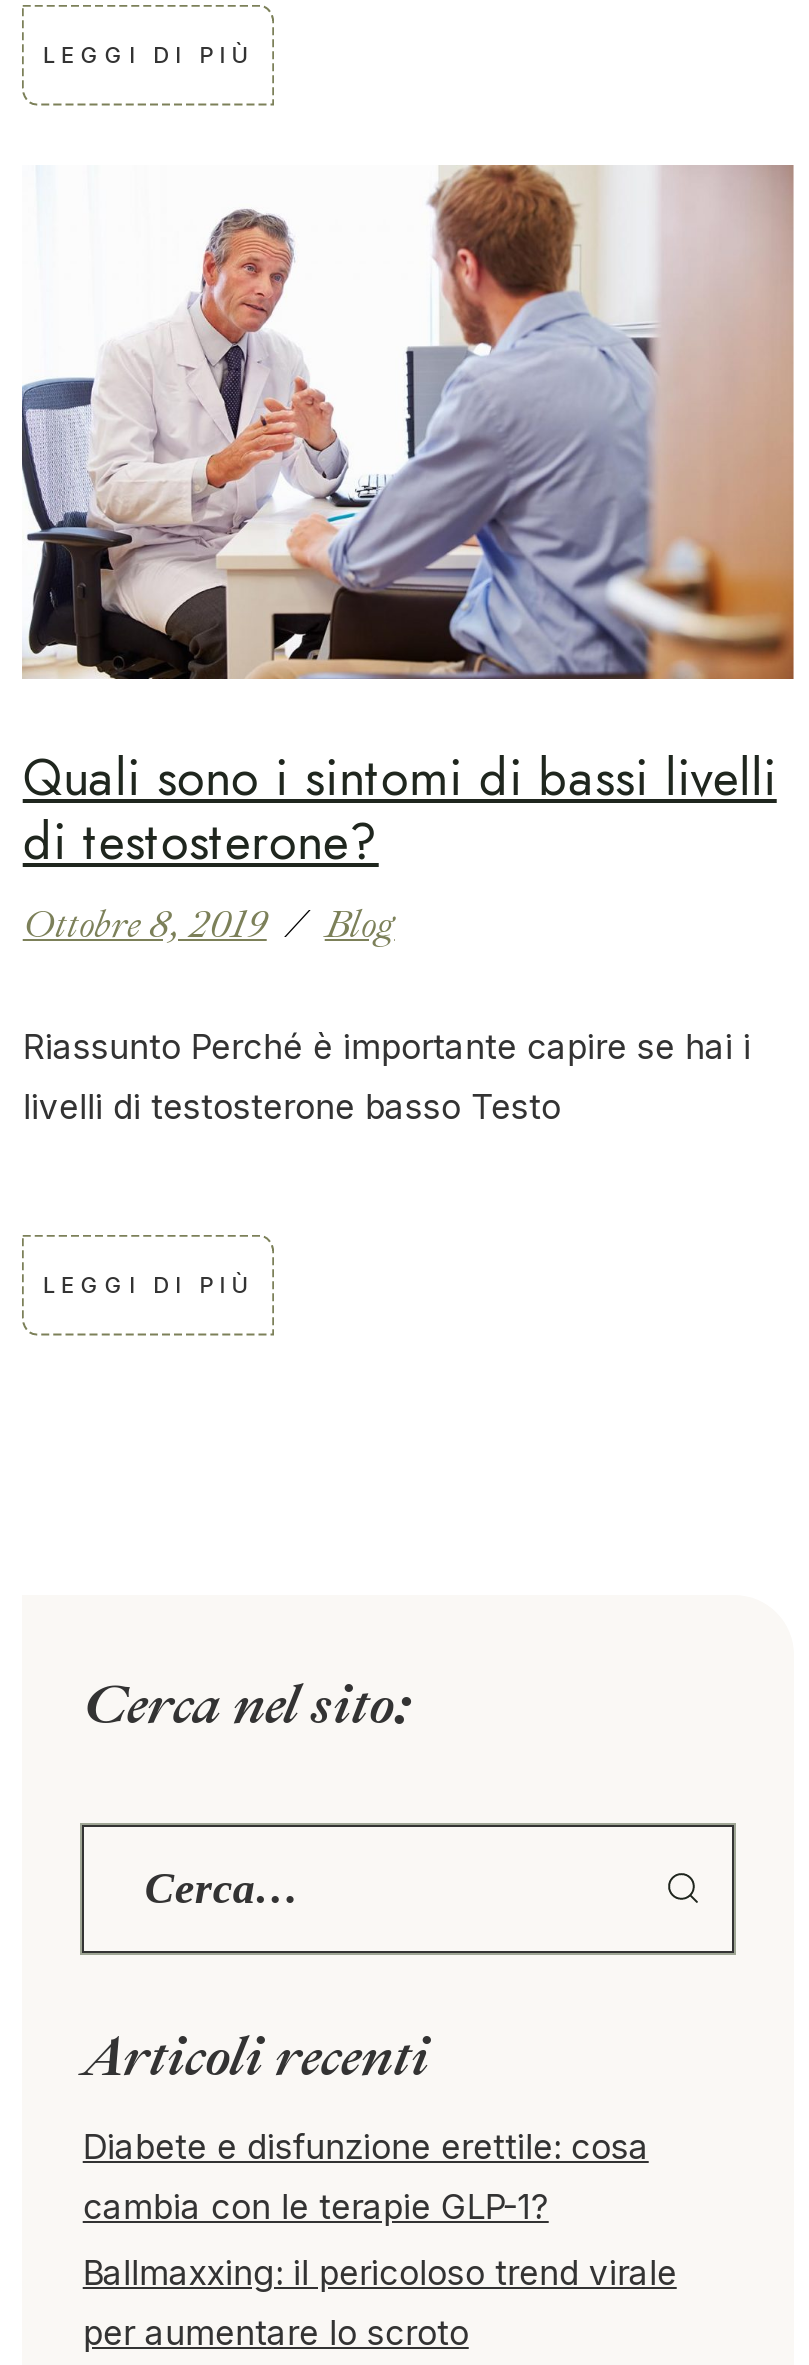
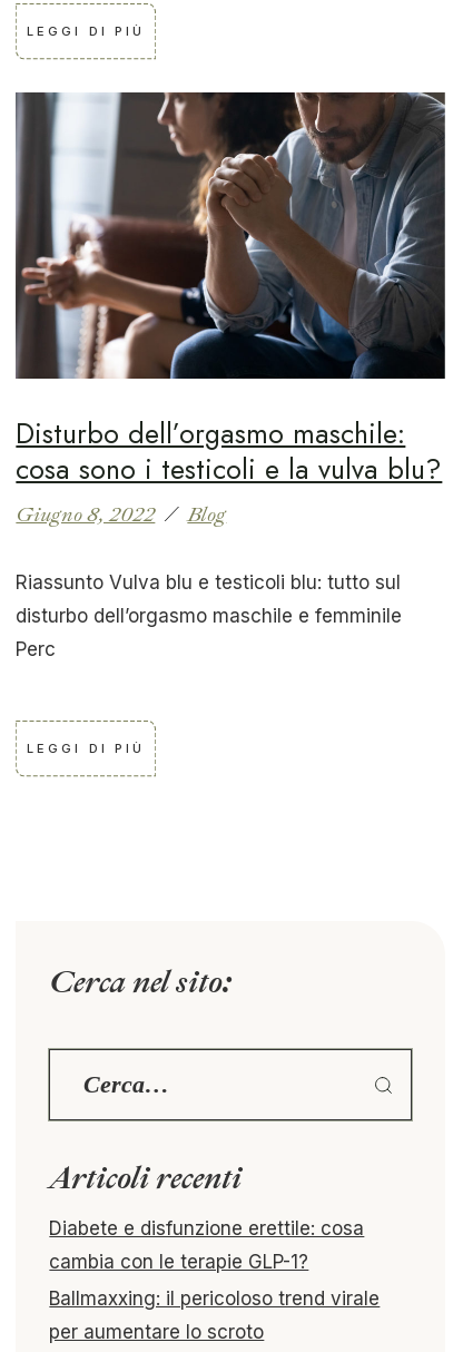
- [image]
- Quali sono i sintomi di bassi livelli
- di testosterone?
- Ottobre 8, 2019
+ [image]
+ Disturbo dell’orgasmo maschile:
+ cosa sono i testicoli e la vulva blu?
+ Giugno 8, 2022

- Riassunto Perché è importante capire se hai i
- livelli di testosterone basso Testo
+ Riassunto Vulva blu e testicoli blu: tutto sul
+ disturbo dell’orgasmo maschile e femminile
+ Perc
